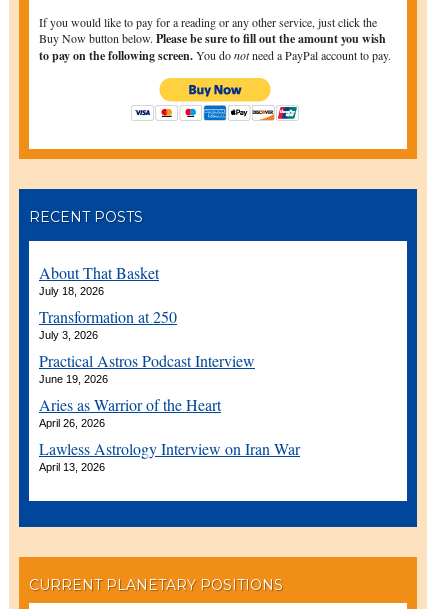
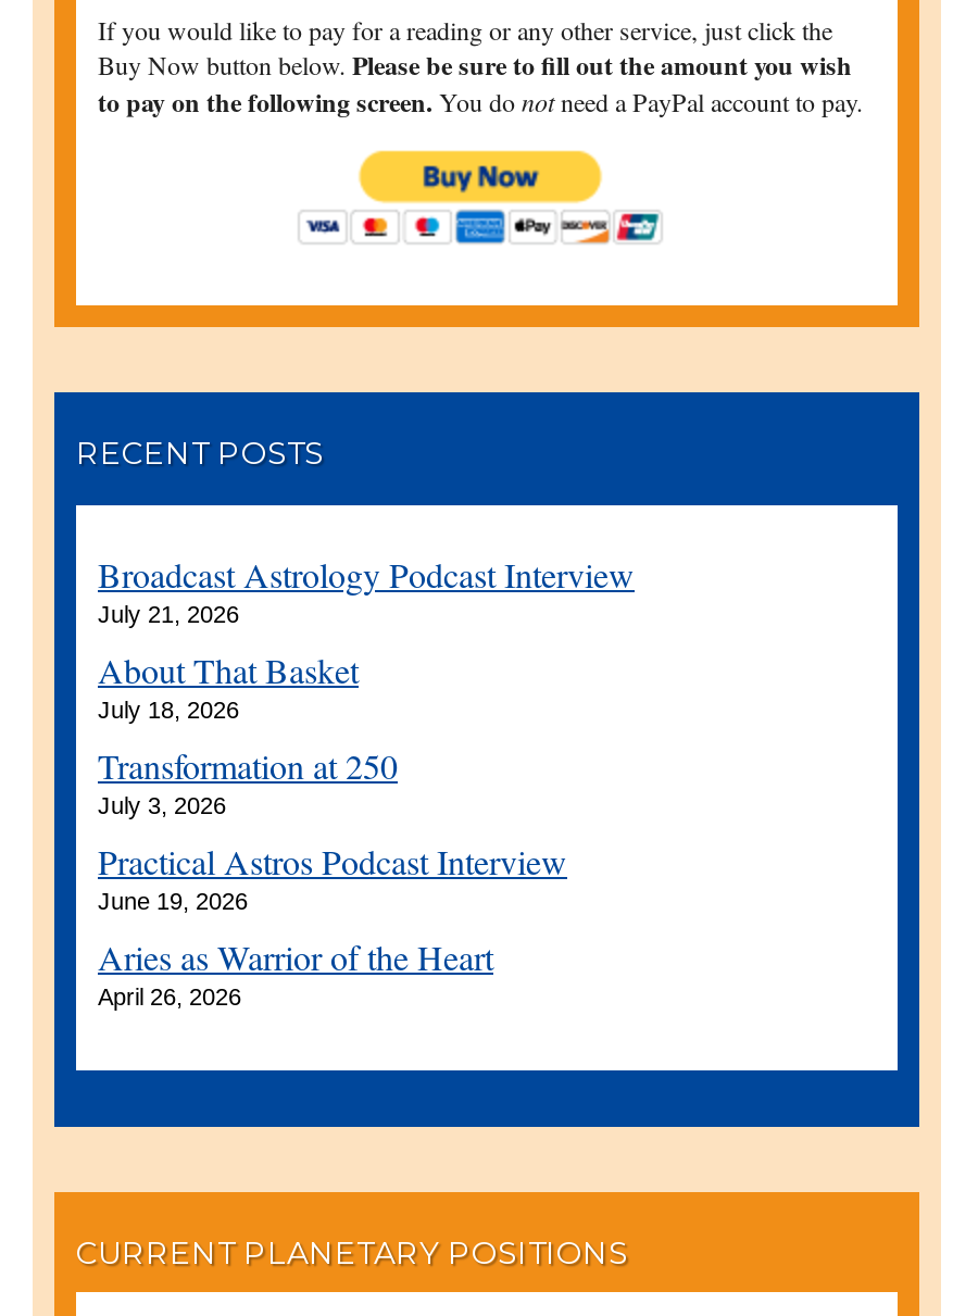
+ Broadcast Astrology Podcast Interview
+ July 21, 2026

moved down: About That Basket | July 18, 2026 | Transformation at 250 | July 3, 2026 | Practical Astros Podcast Interview | June 19, 2026 | Aries as Warrior of the Heart | April 26, 2026

- Lawless Astrology Interview on Iran War
- April 13, 2026
